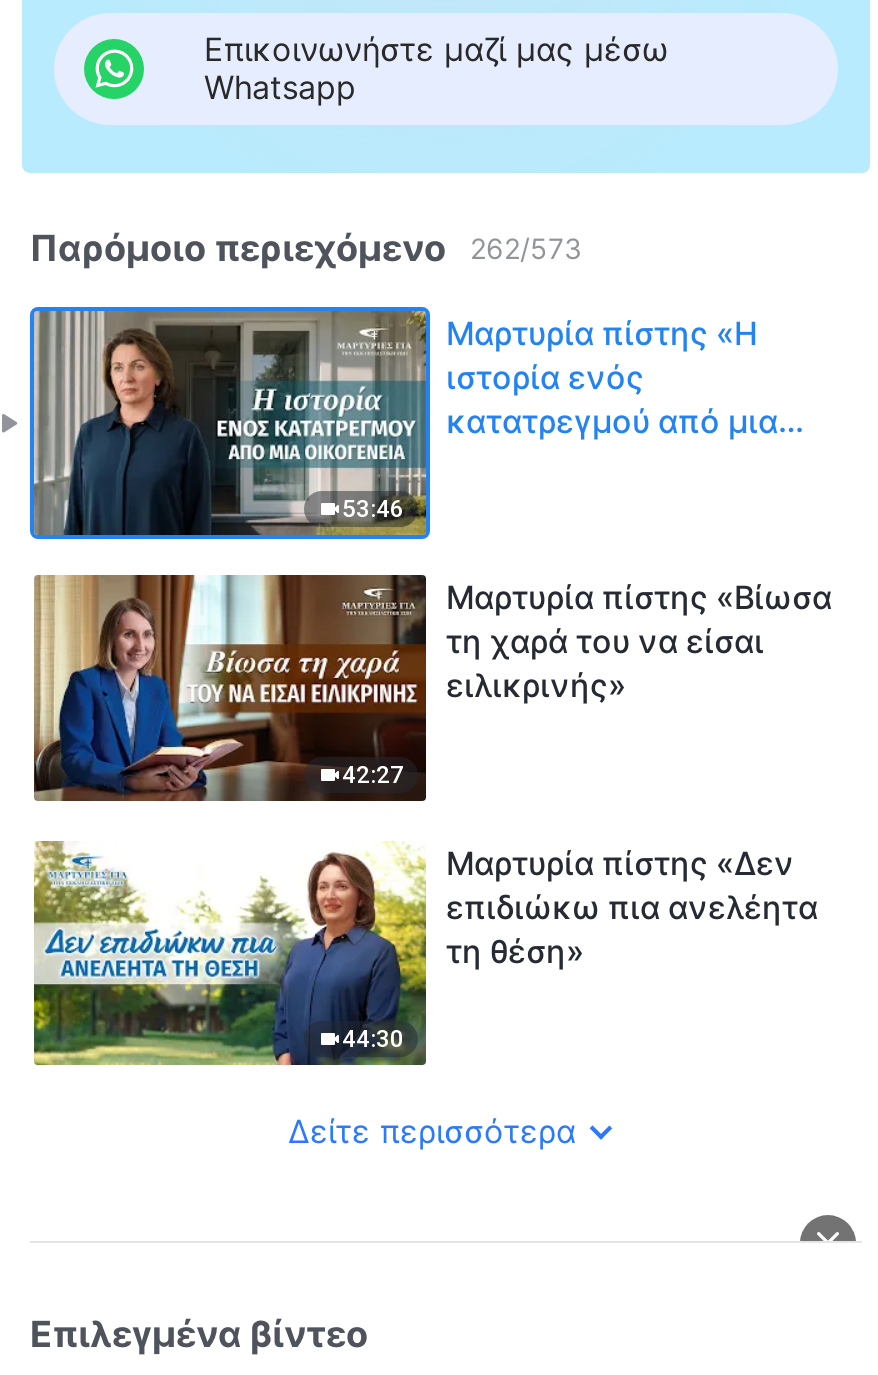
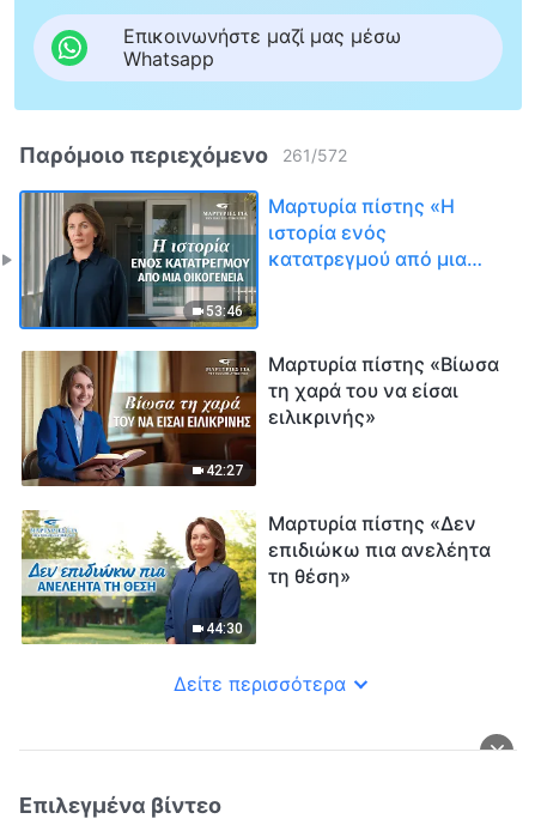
- Παρόμοιο περιεχόμενο 262/573
+ Παρόμοιο περιεχόμενο 261/572
